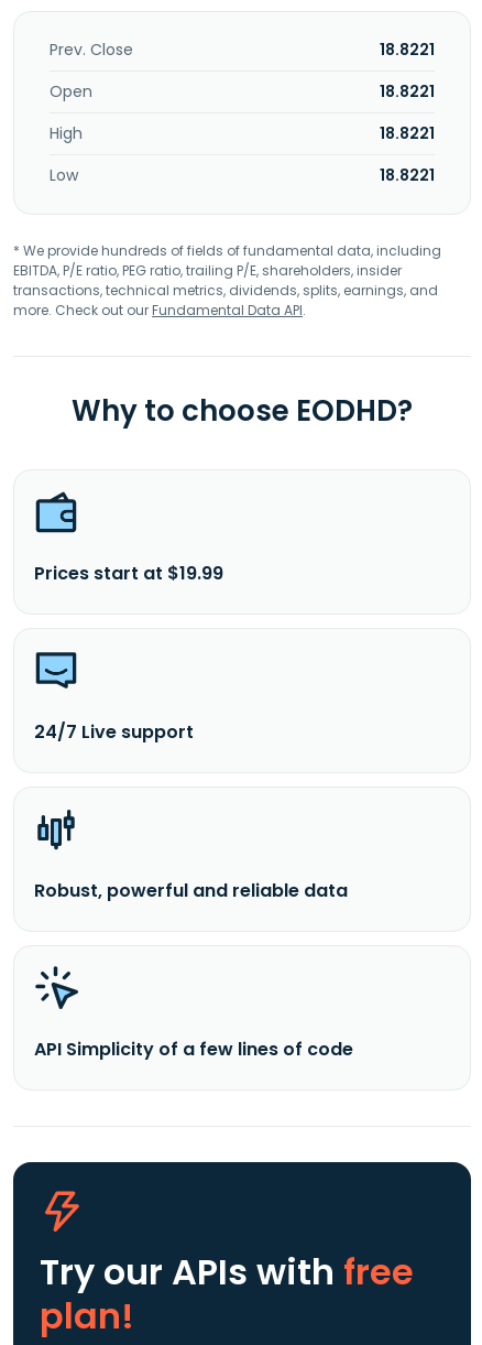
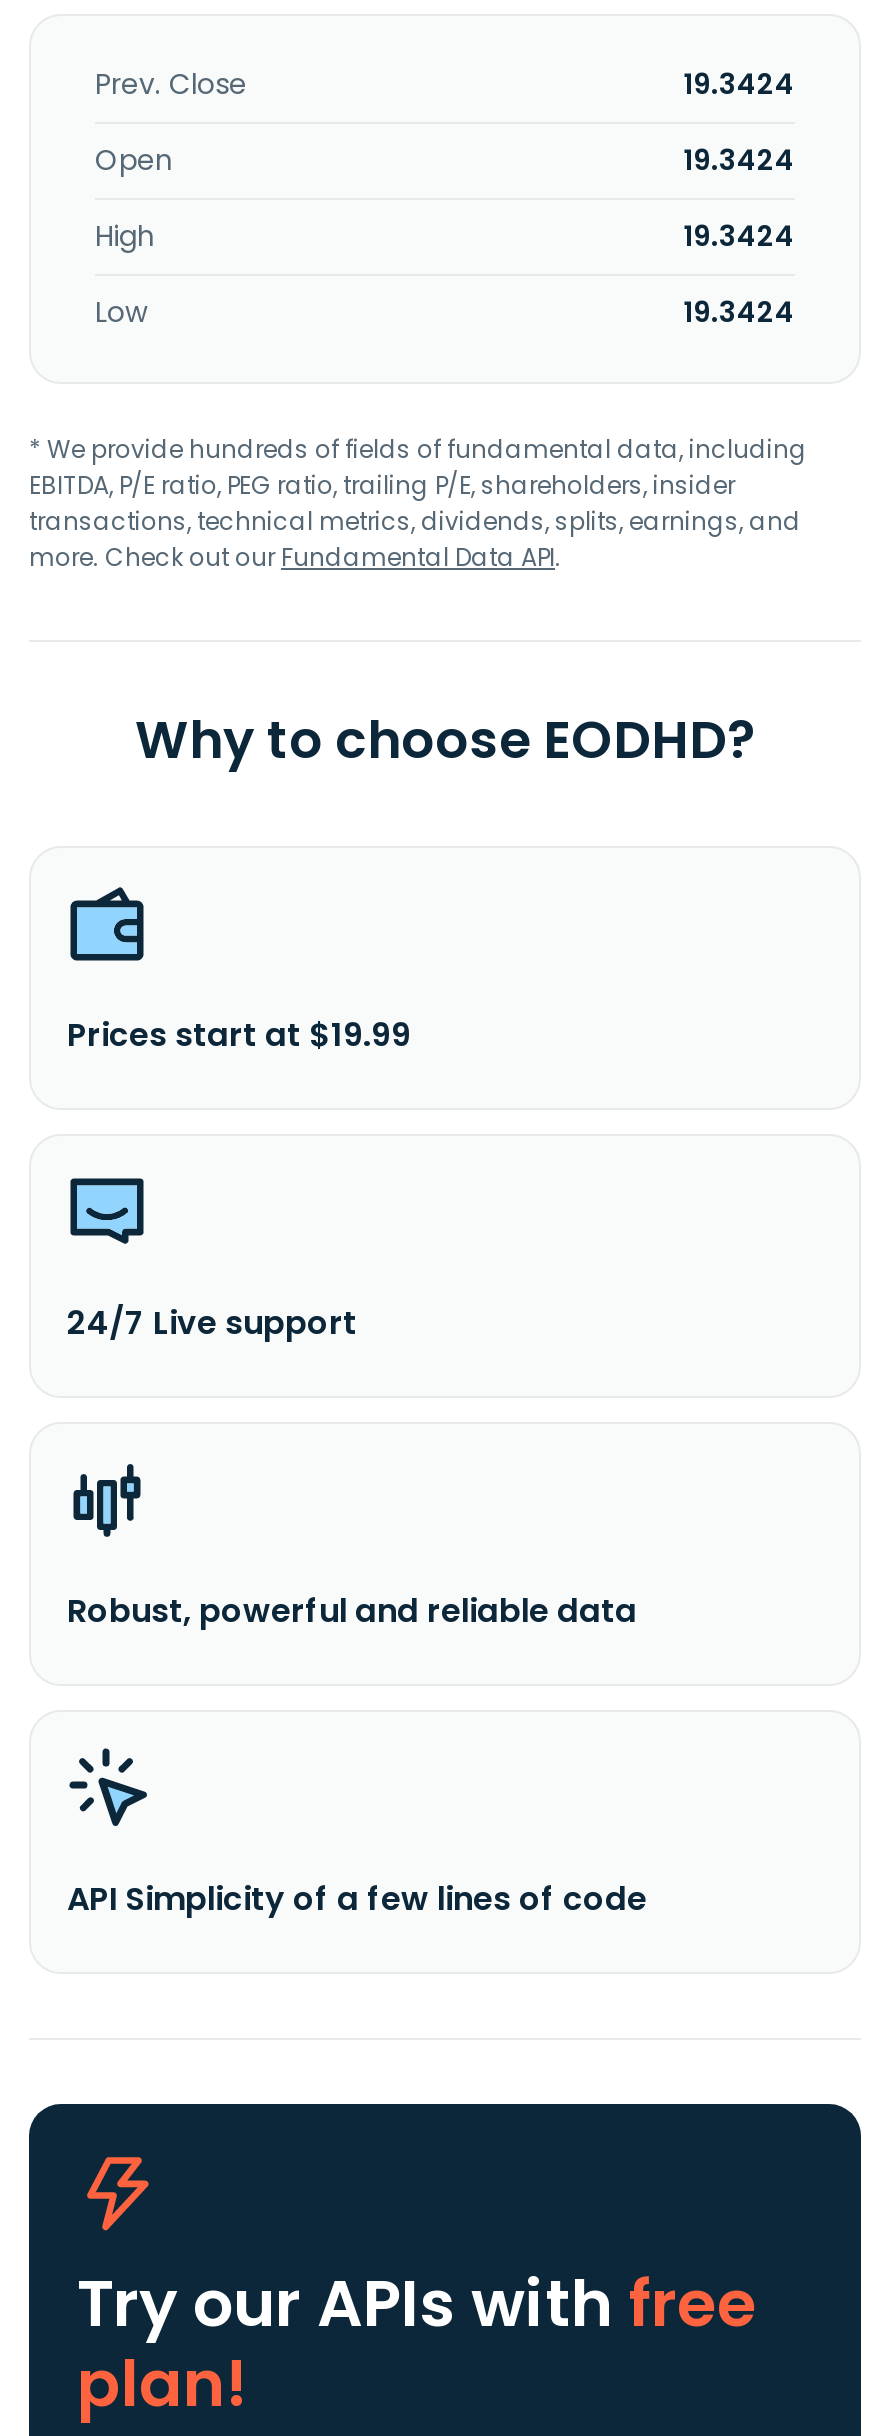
- 18.8221
+ 19.3424

- 18.8221
+ 19.3424

- 18.8221
+ 19.3424

- 18.8221
+ 19.3424
